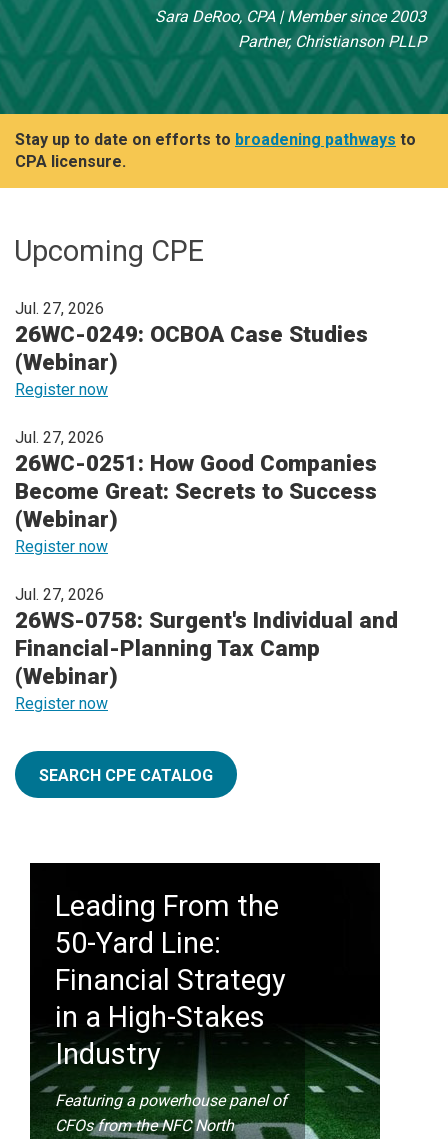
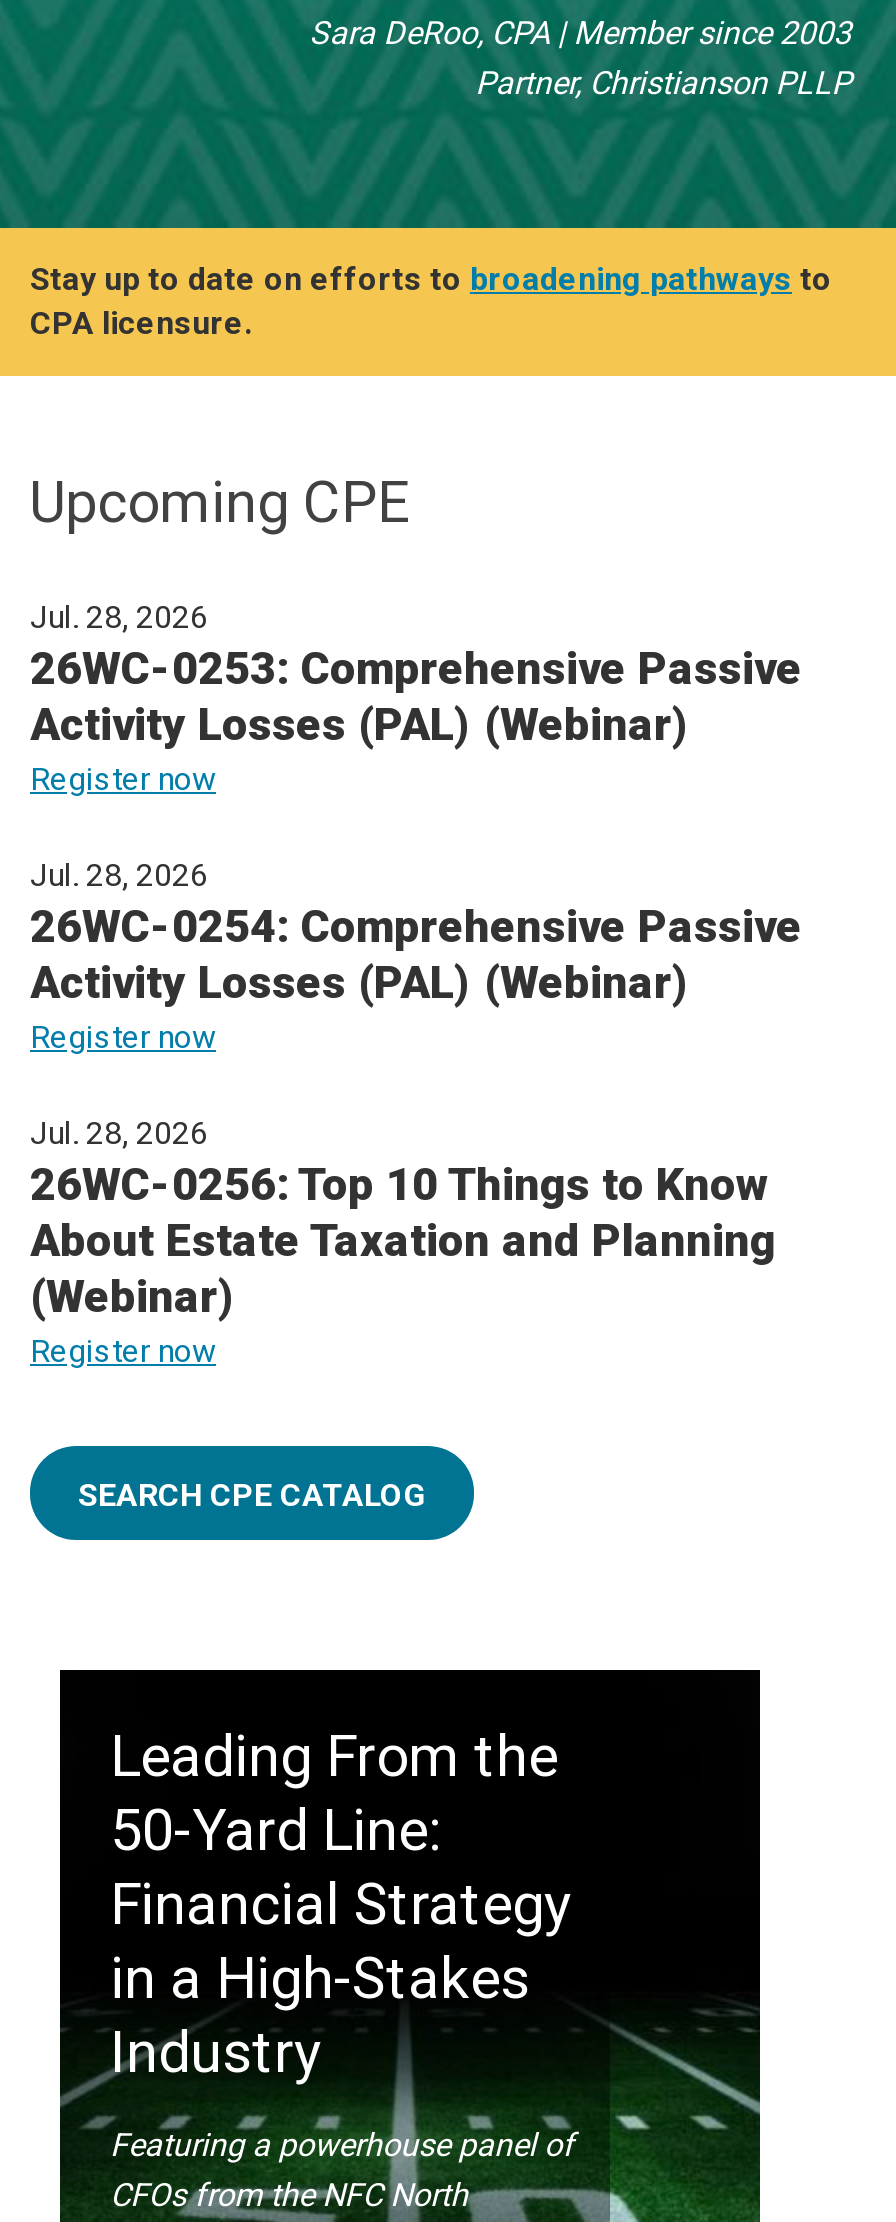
- Jul. 27, 2026
- 26WC-0249: OCBOA Case Studies
- (Webinar)
+ Jul. 28, 2026
+ 26WC-0253: Comprehensive Passive
+ Activity Losses (PAL) (Webinar)

- Jul. 27, 2026
- 26WC-0251: How Good Companies
- Become Great: Secrets to Success
- (Webinar)
+ Jul. 28, 2026
+ 26WC-0254: Comprehensive Passive
+ Activity Losses (PAL) (Webinar)

- Jul. 27, 2026
- 26WS-0758: Surgent's Individual and
- Financial-Planning Tax Camp
+ Jul. 28, 2026
+ 26WC-0256: Top 10 Things to Know
+ About Estate Taxation and Planning
